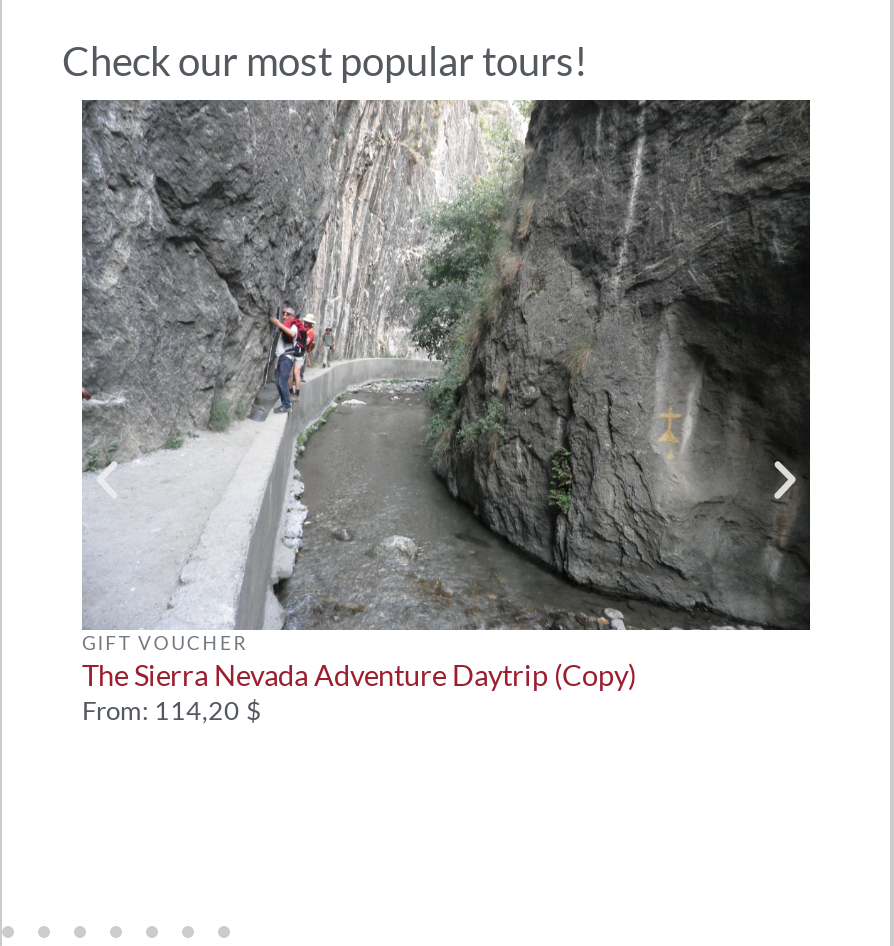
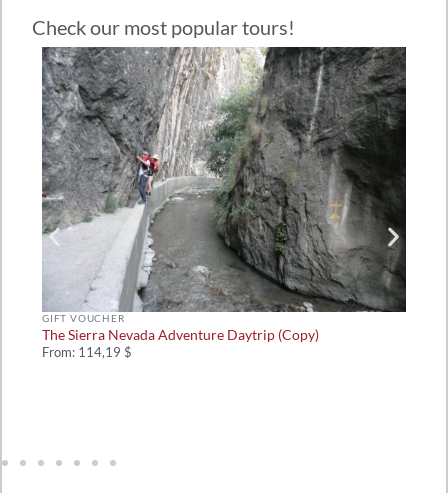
- From: 114,20 $
+ From: 114,19 $
